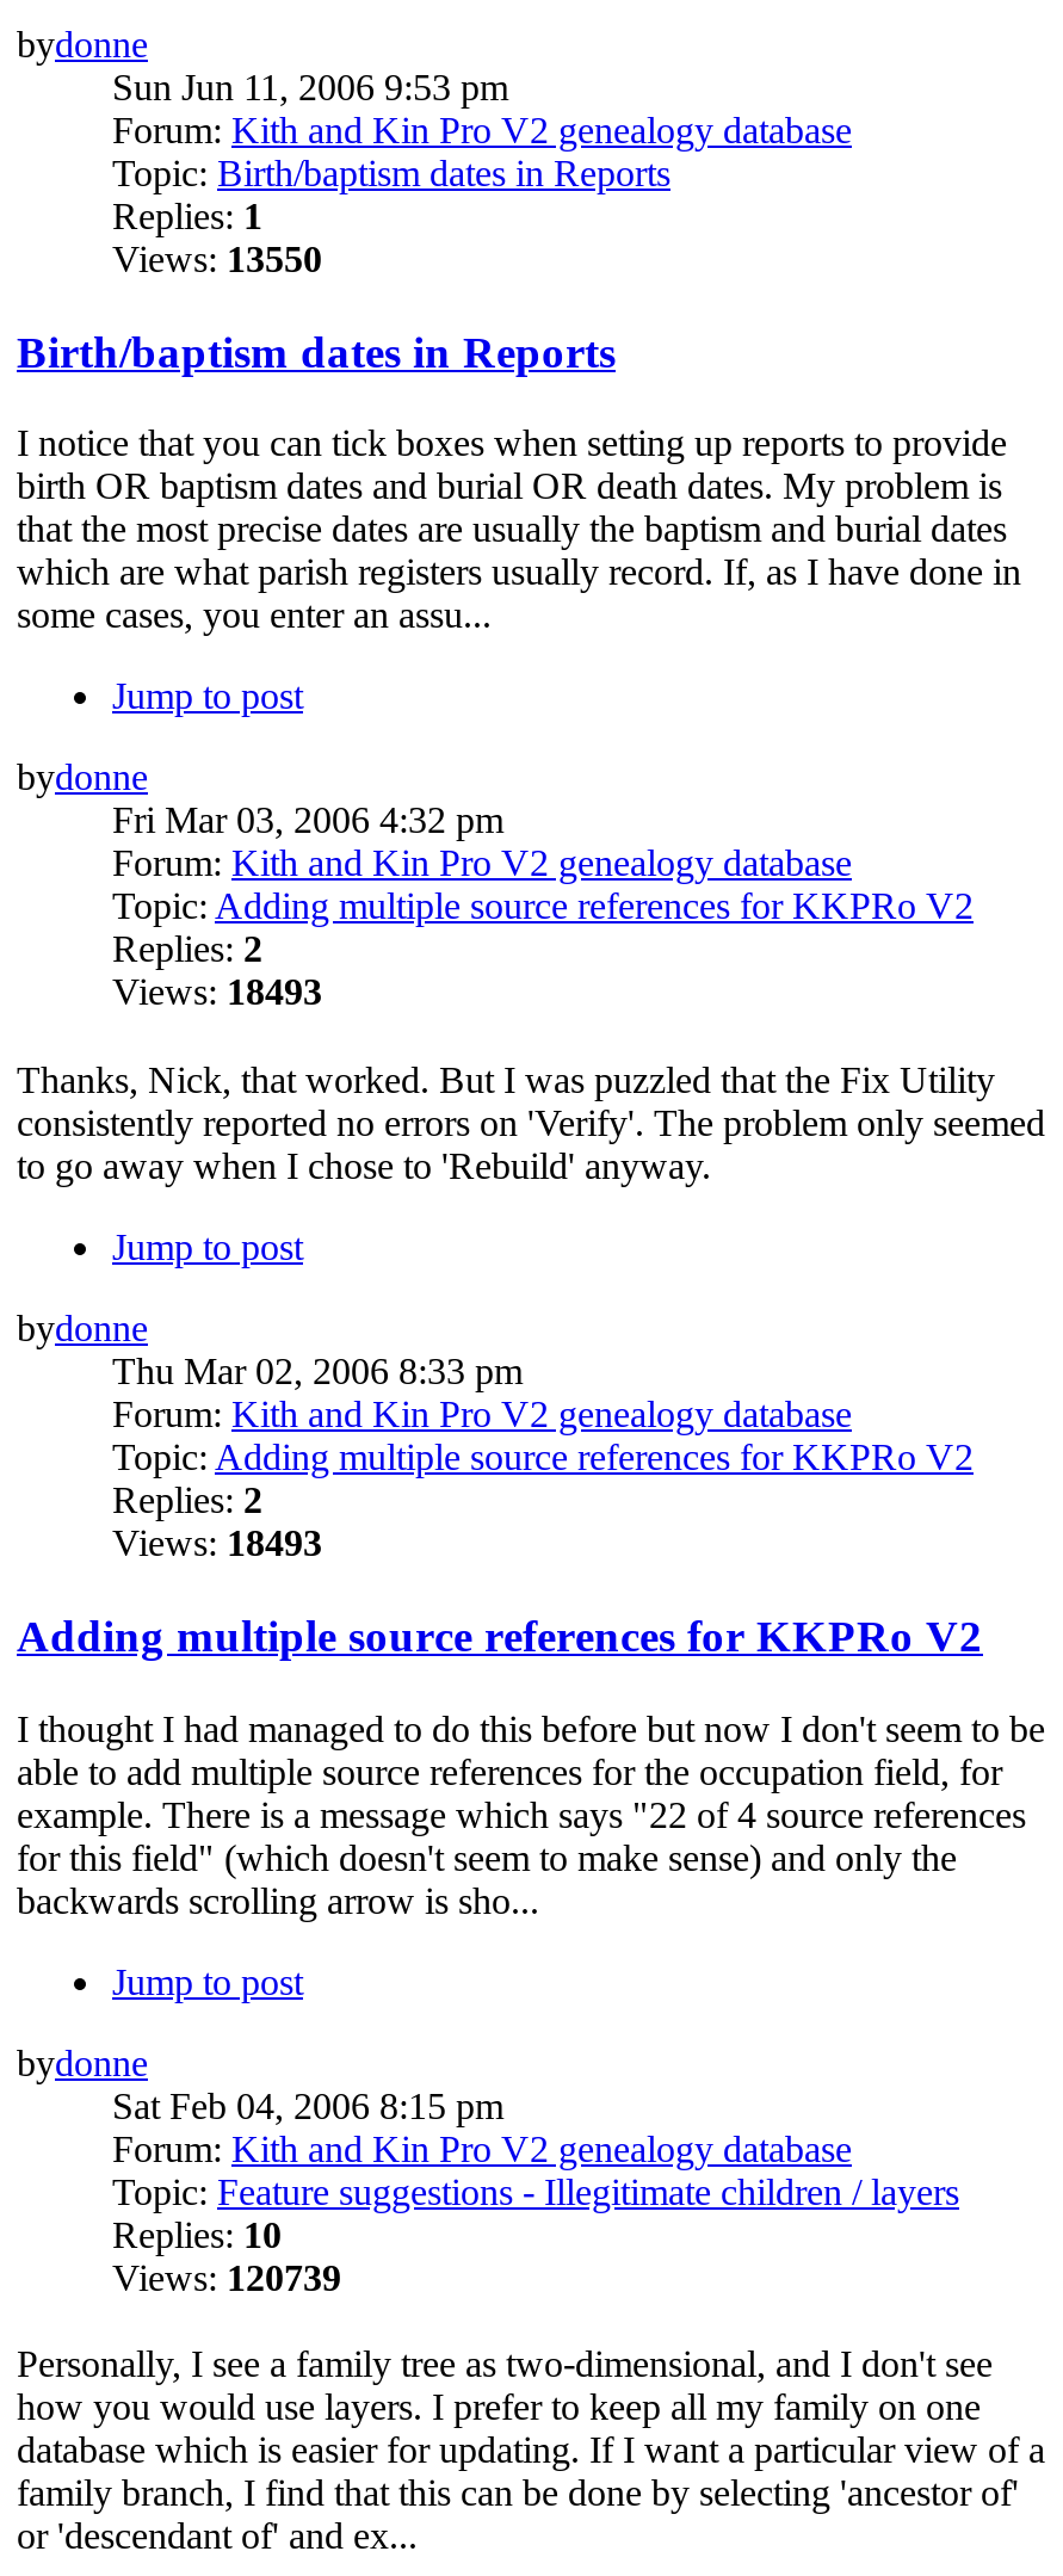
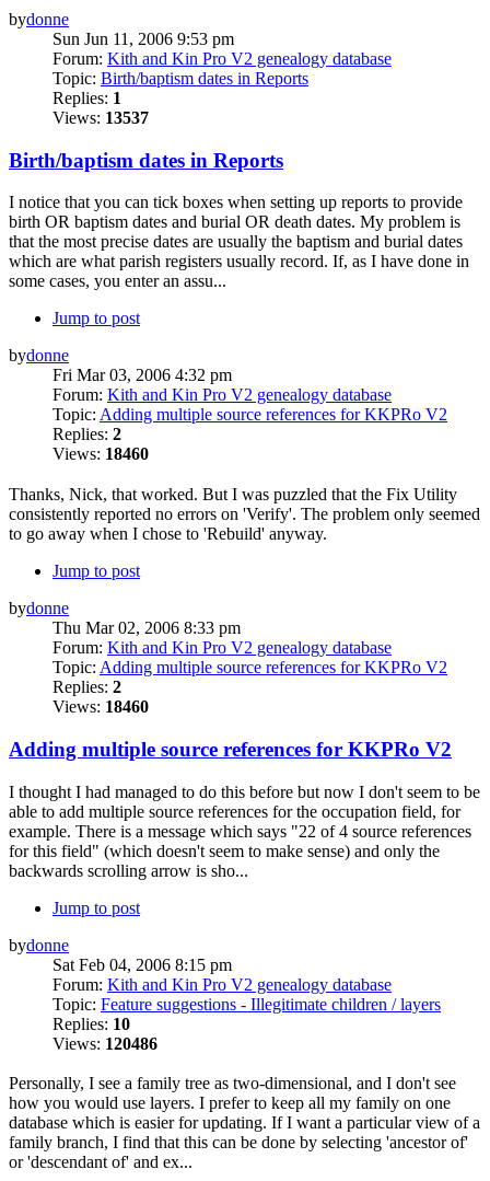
- Views: 13550
+ Views: 13537

- Views: 18493
+ Views: 18460

- Views: 18493
+ Views: 18460

- Views: 120739
+ Views: 120486
